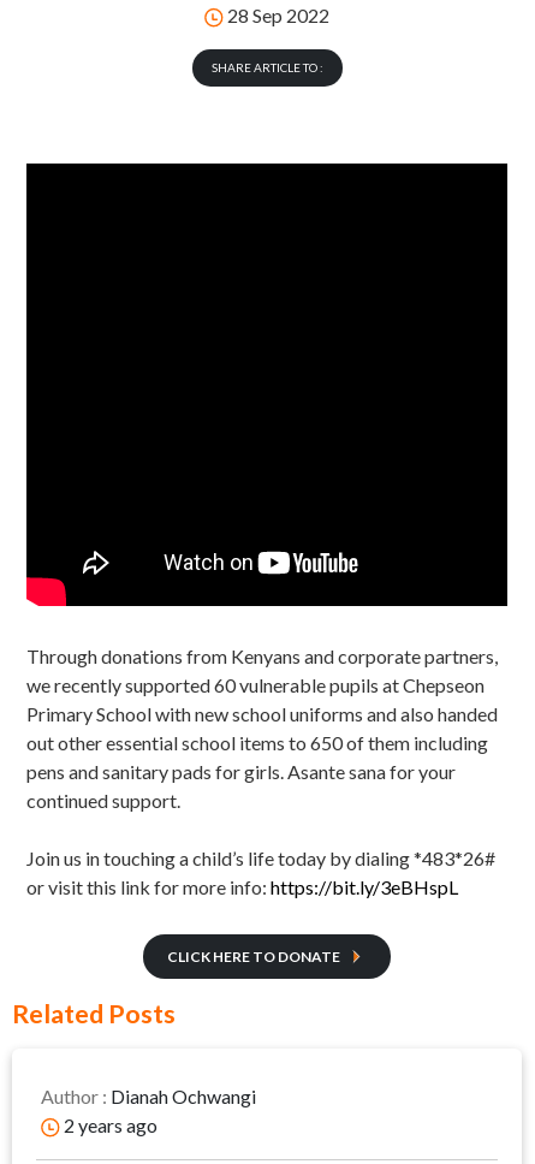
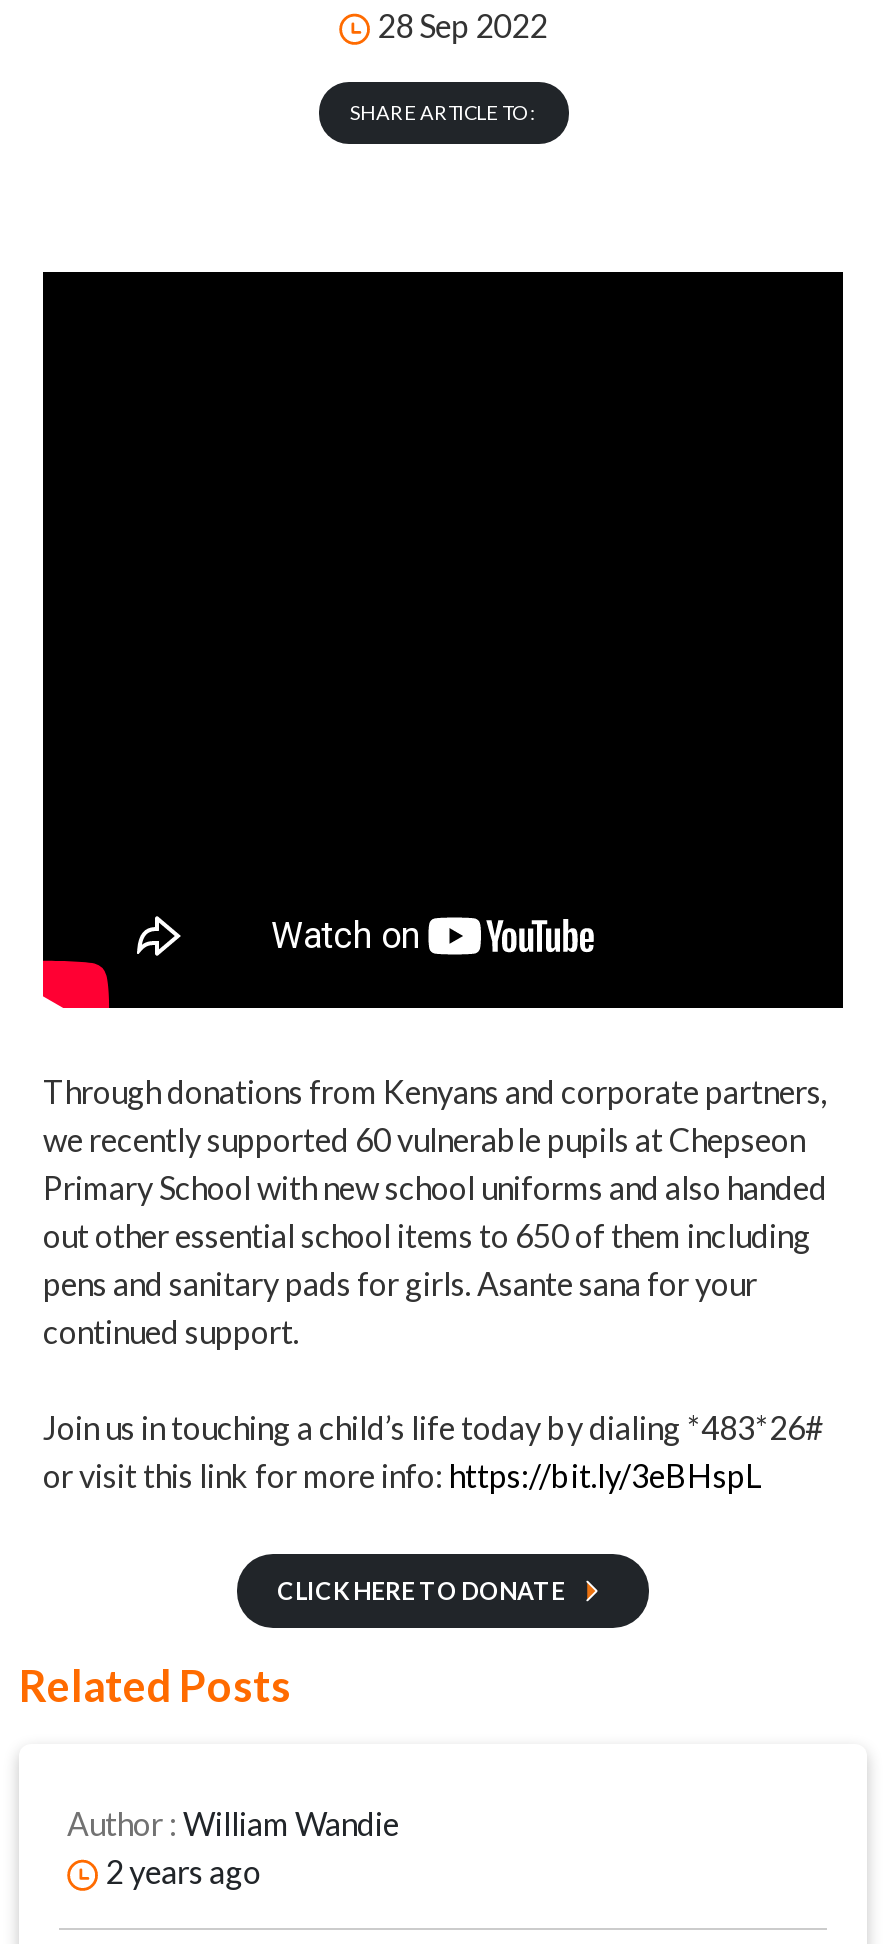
- Author : Dianah Ochwangi
+ Author : William Wandie
